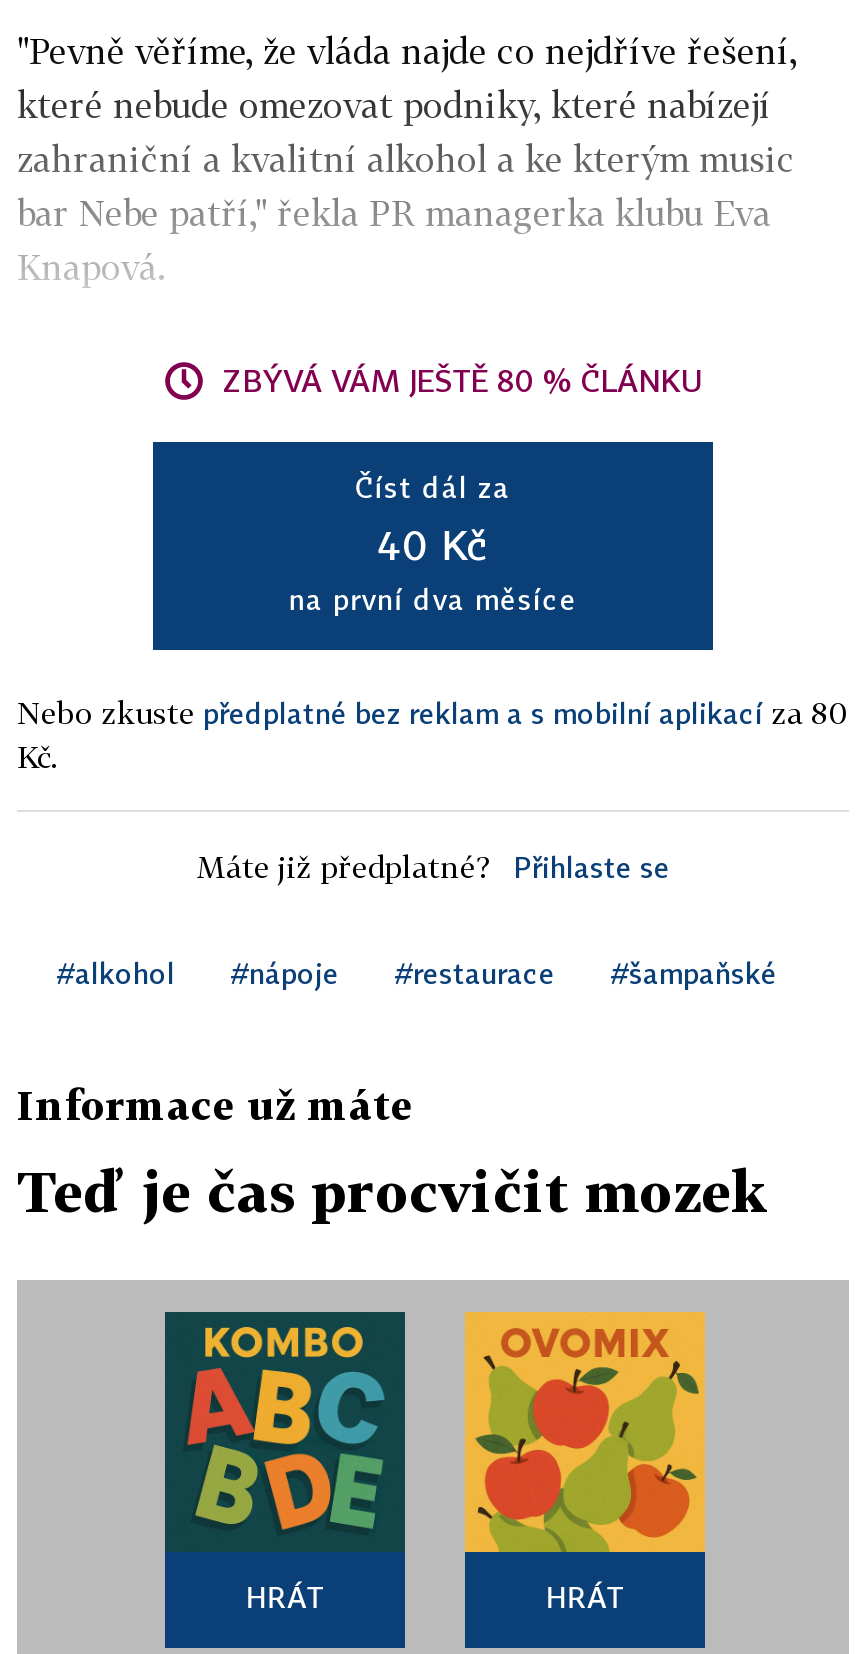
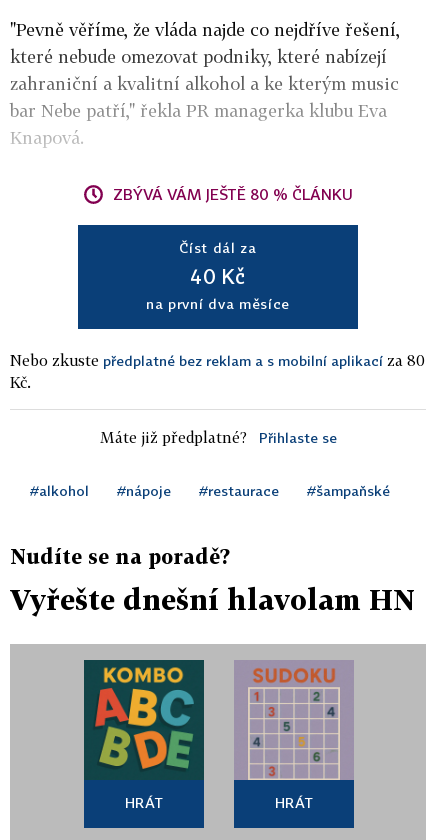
- Informace už máte
+ Nudíte se na poradě?

- Teď je čas procvičit mozek
+ Vyřešte dnešní hlavolam HN

- [image]
+ [image]
